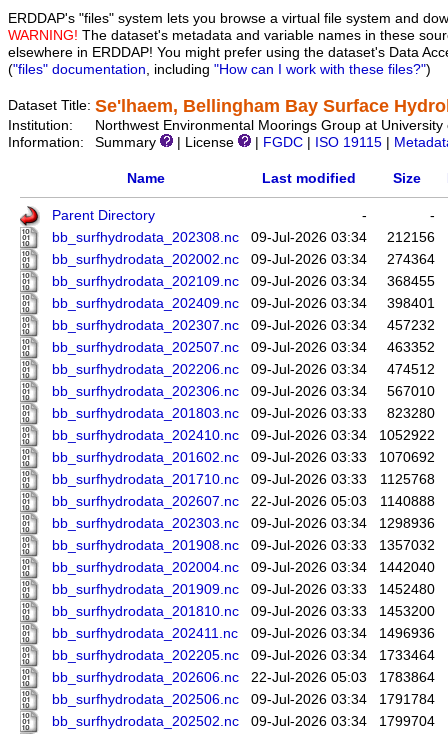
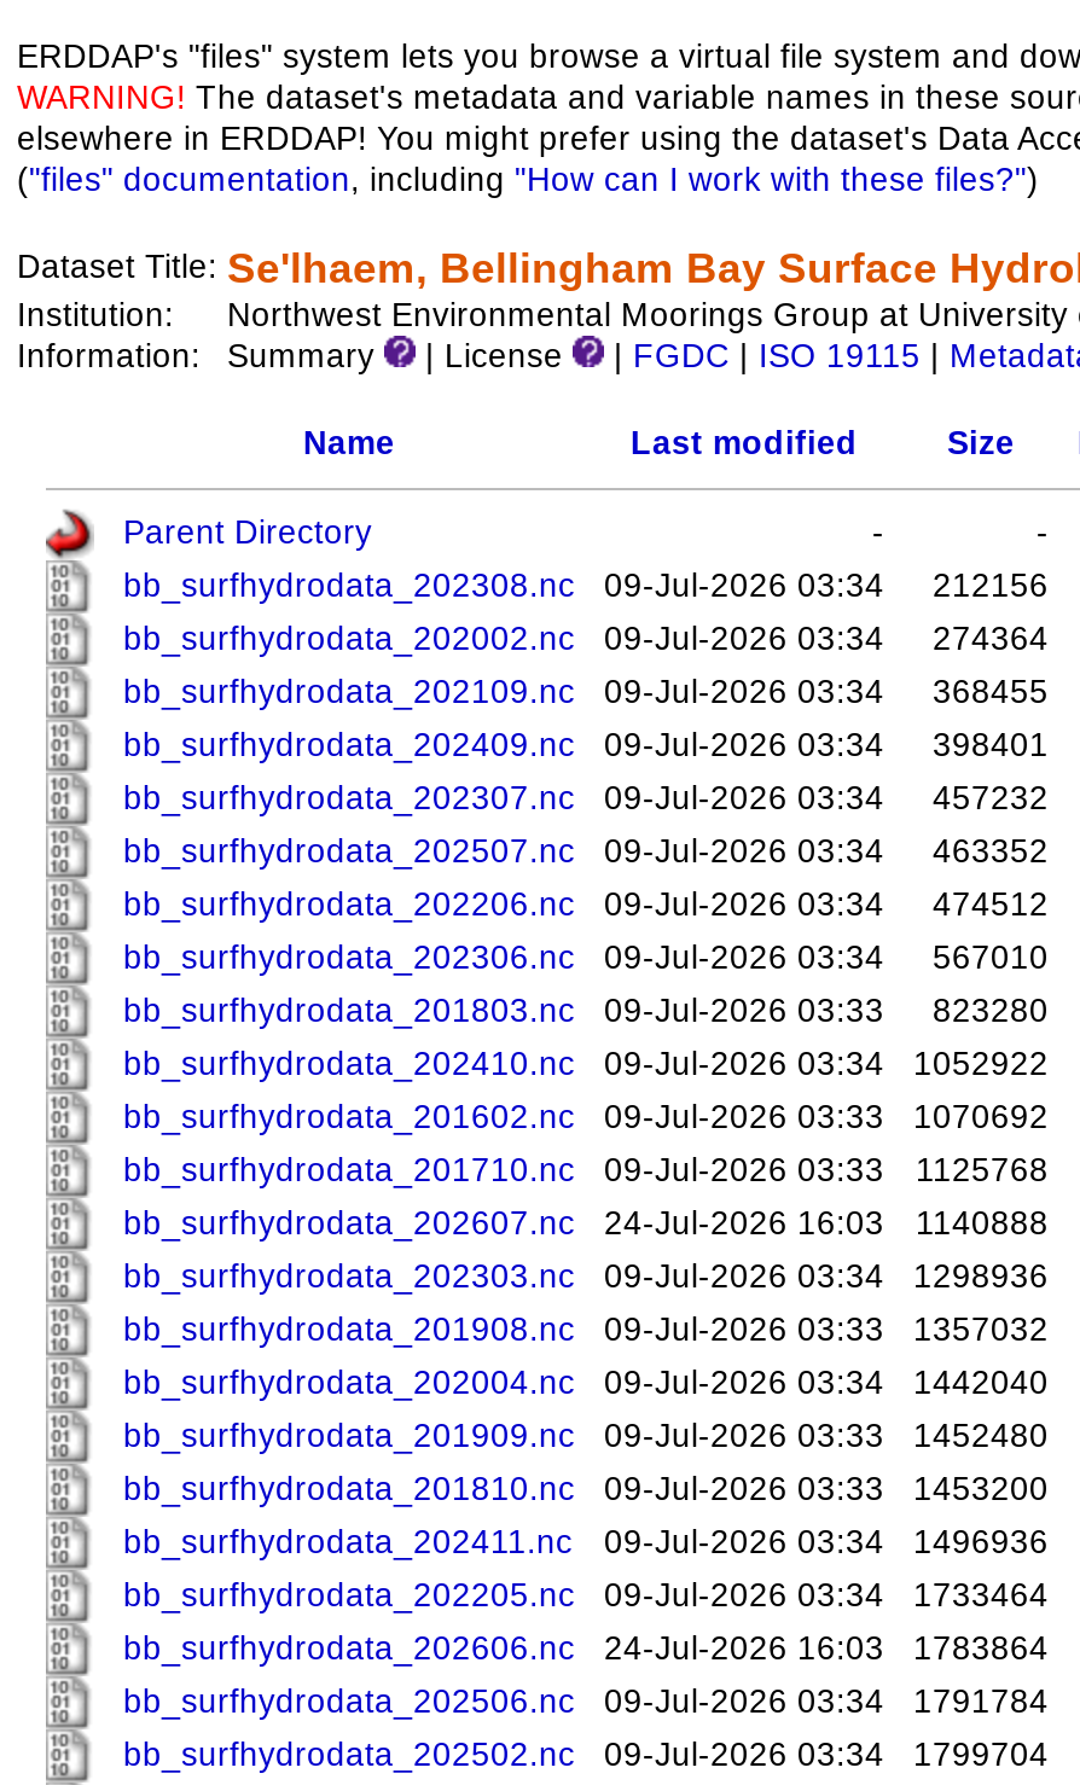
- bb_surfhydrodata_202607.nc 22-Jul-2026 05:03 1140888
+ bb_surfhydrodata_202607.nc 24-Jul-2026 16:03 1140888

- bb_surfhydrodata_202606.nc 22-Jul-2026 05:03 1783864
+ bb_surfhydrodata_202606.nc 24-Jul-2026 16:03 1783864
